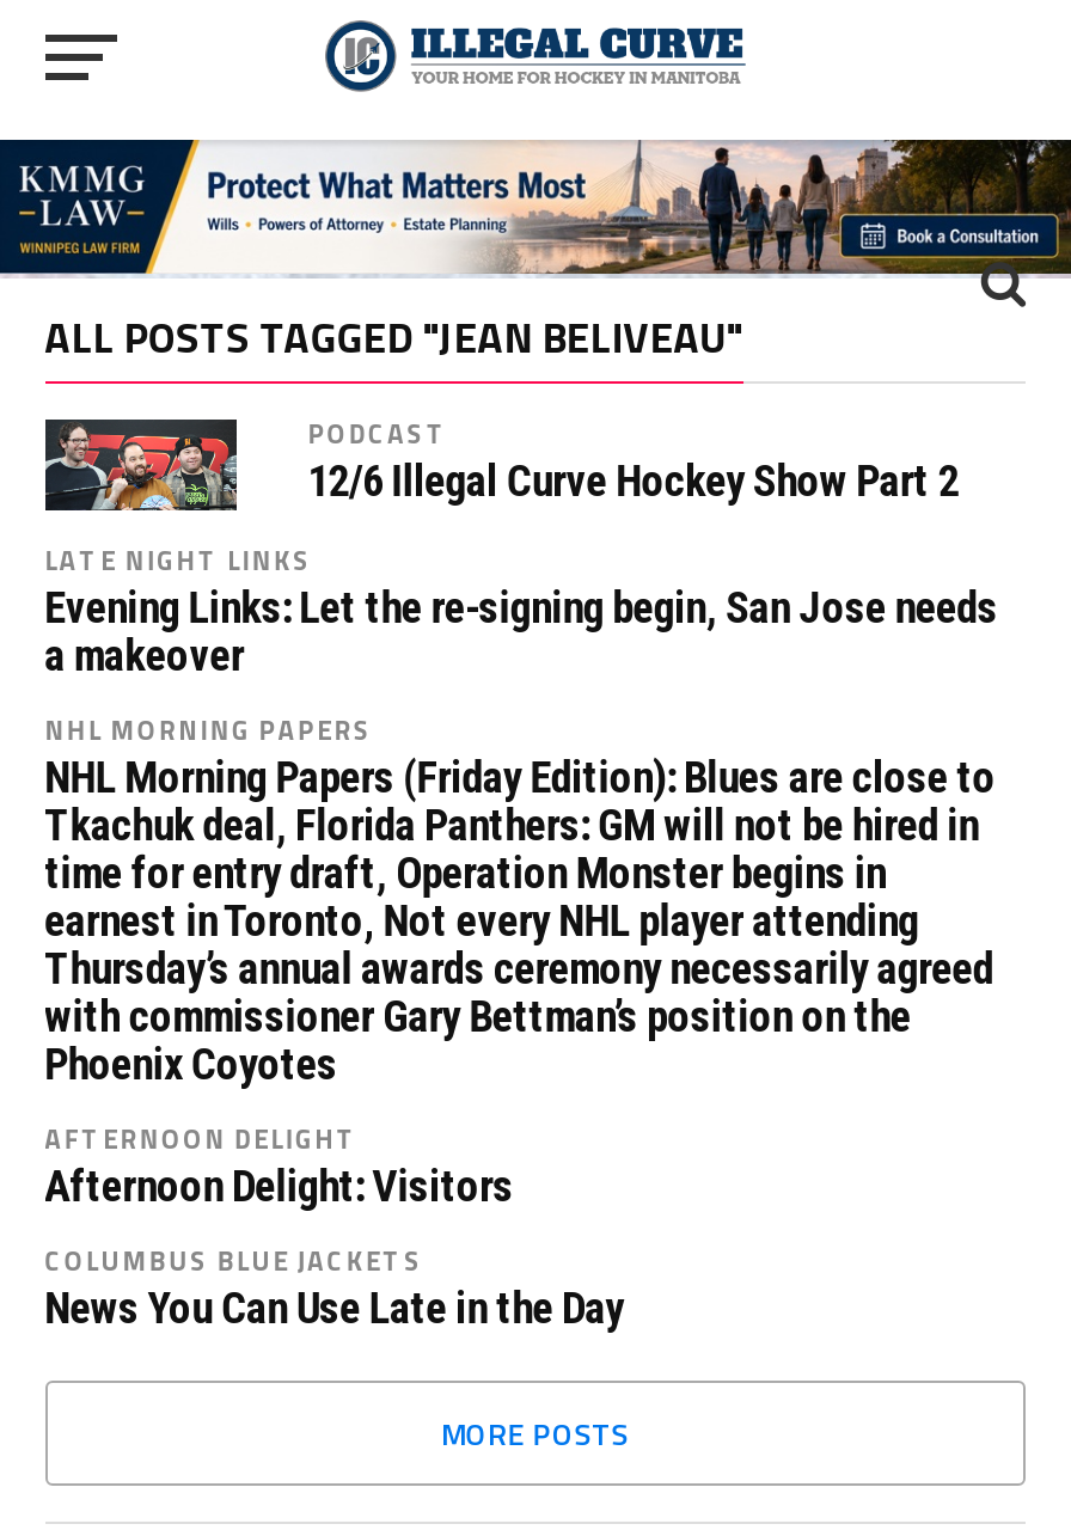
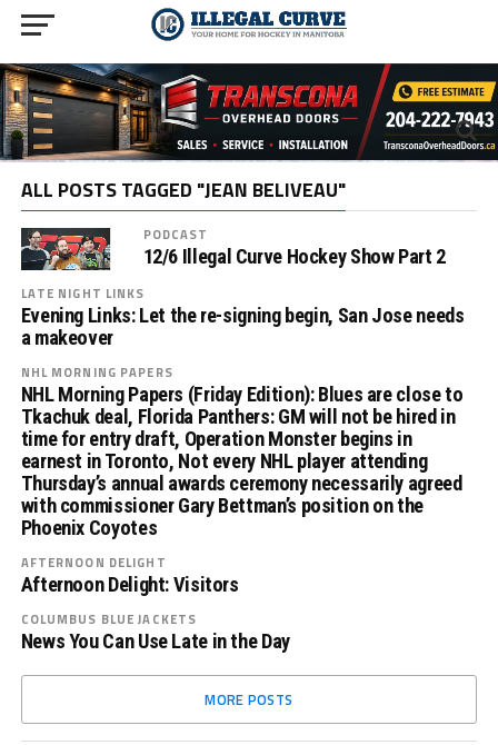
- [image]
+ [image]
